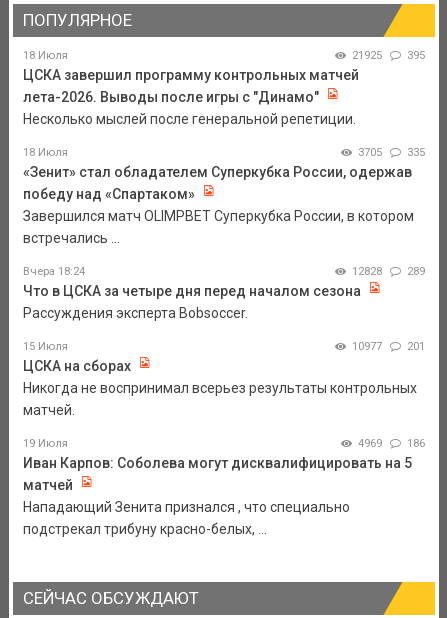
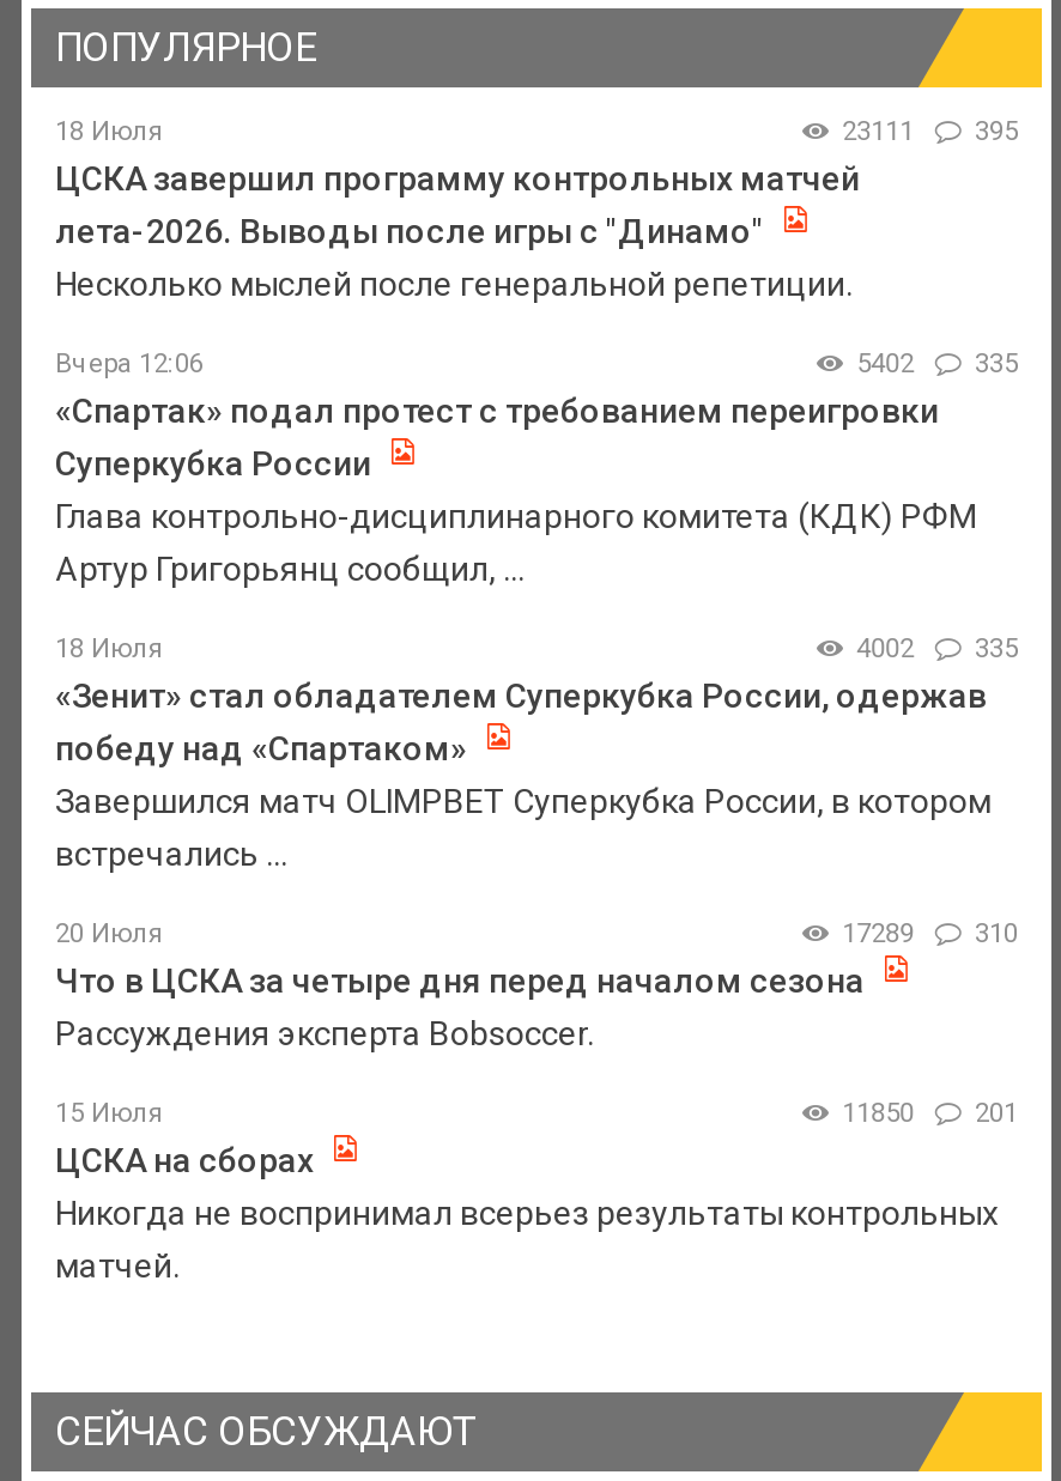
- 21925 395
+ 23111 395

+ Вчера 12:06
+ 5402
+ 335
+ «Спартак» подал протест с требованием переигровки
+ Суперкубка России
+ Глава контрольно-дисциплинарного комитета (КДК) РФМ
+ Артур Григорьянц сообщил, ...

moved down: 18 Июля | 335 | «Зенит» стал обладателем Суперкубка России, одержав | победу над «Спартаком» | Завершился матч OLIMPBET Суперкубка России, в котором | встречались ...

- 3705 335
+ 4002 335

- Вчера 18:24
- 12828
- 289
+ 20 Июля
+ 17289
+ 310

moved down: Что в ЦСКА за четыре дня перед началом сезона | Рассуждения эксперта Bobsoccer. | 15 Июля | 201 | ЦСКА на сборах | Никогда не воспринимал всерьез результаты контрольных | матчей.

- 10977 201
+ 11850 201

- 19 Июля
- 4969
- 186
- Иван Карпов: Соболева могут дисквалифицировать на 5
- матчей
- Нападающий Зенита признался , что специально
- подстрекал трибуну красно-белых, ...
